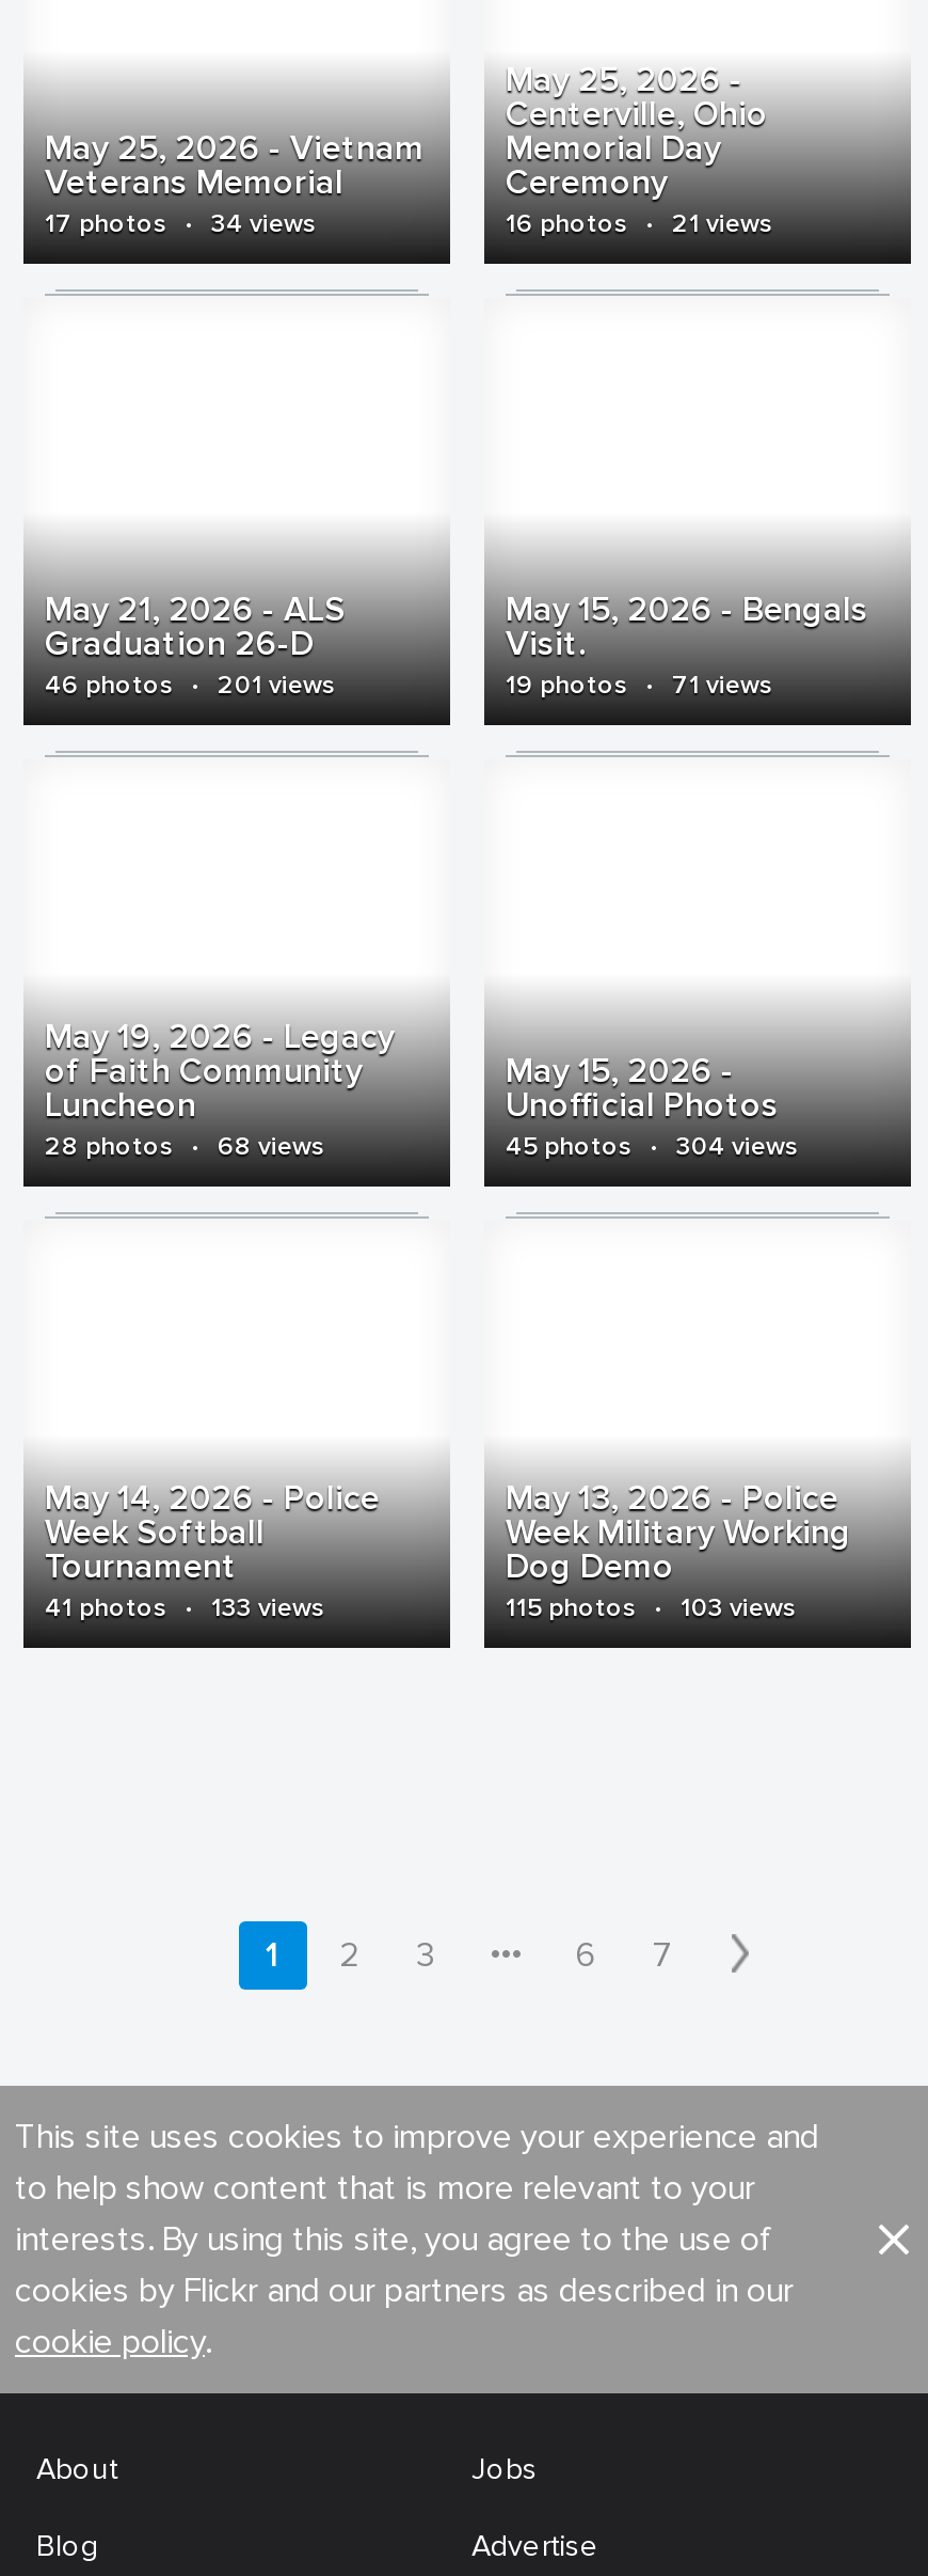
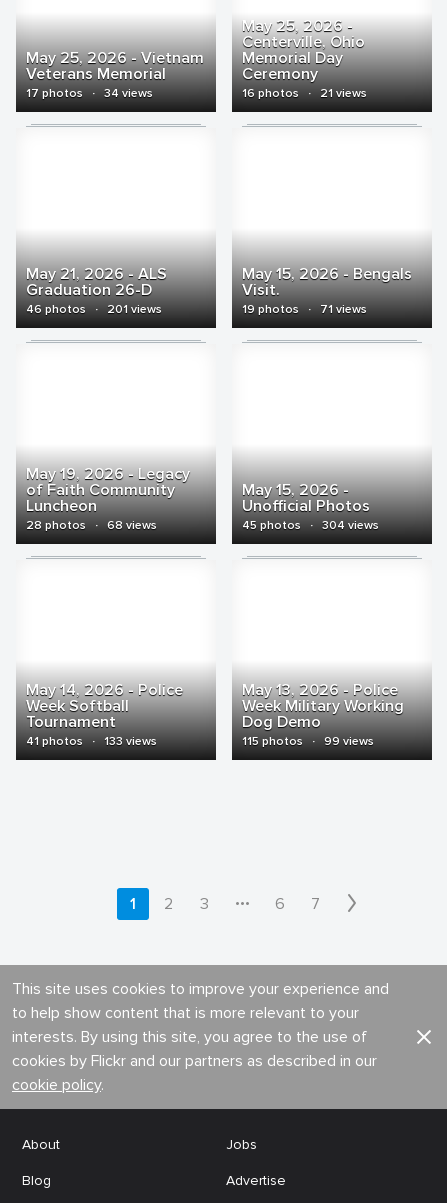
- 115 photos · 103 views
+ 115 photos · 99 views
